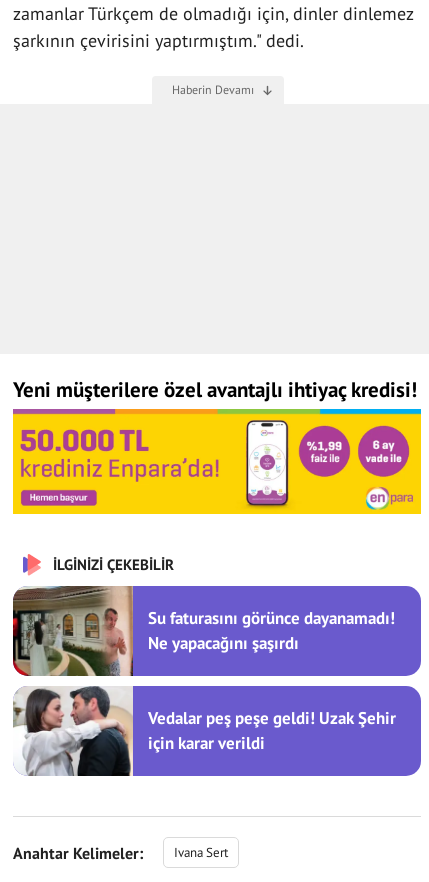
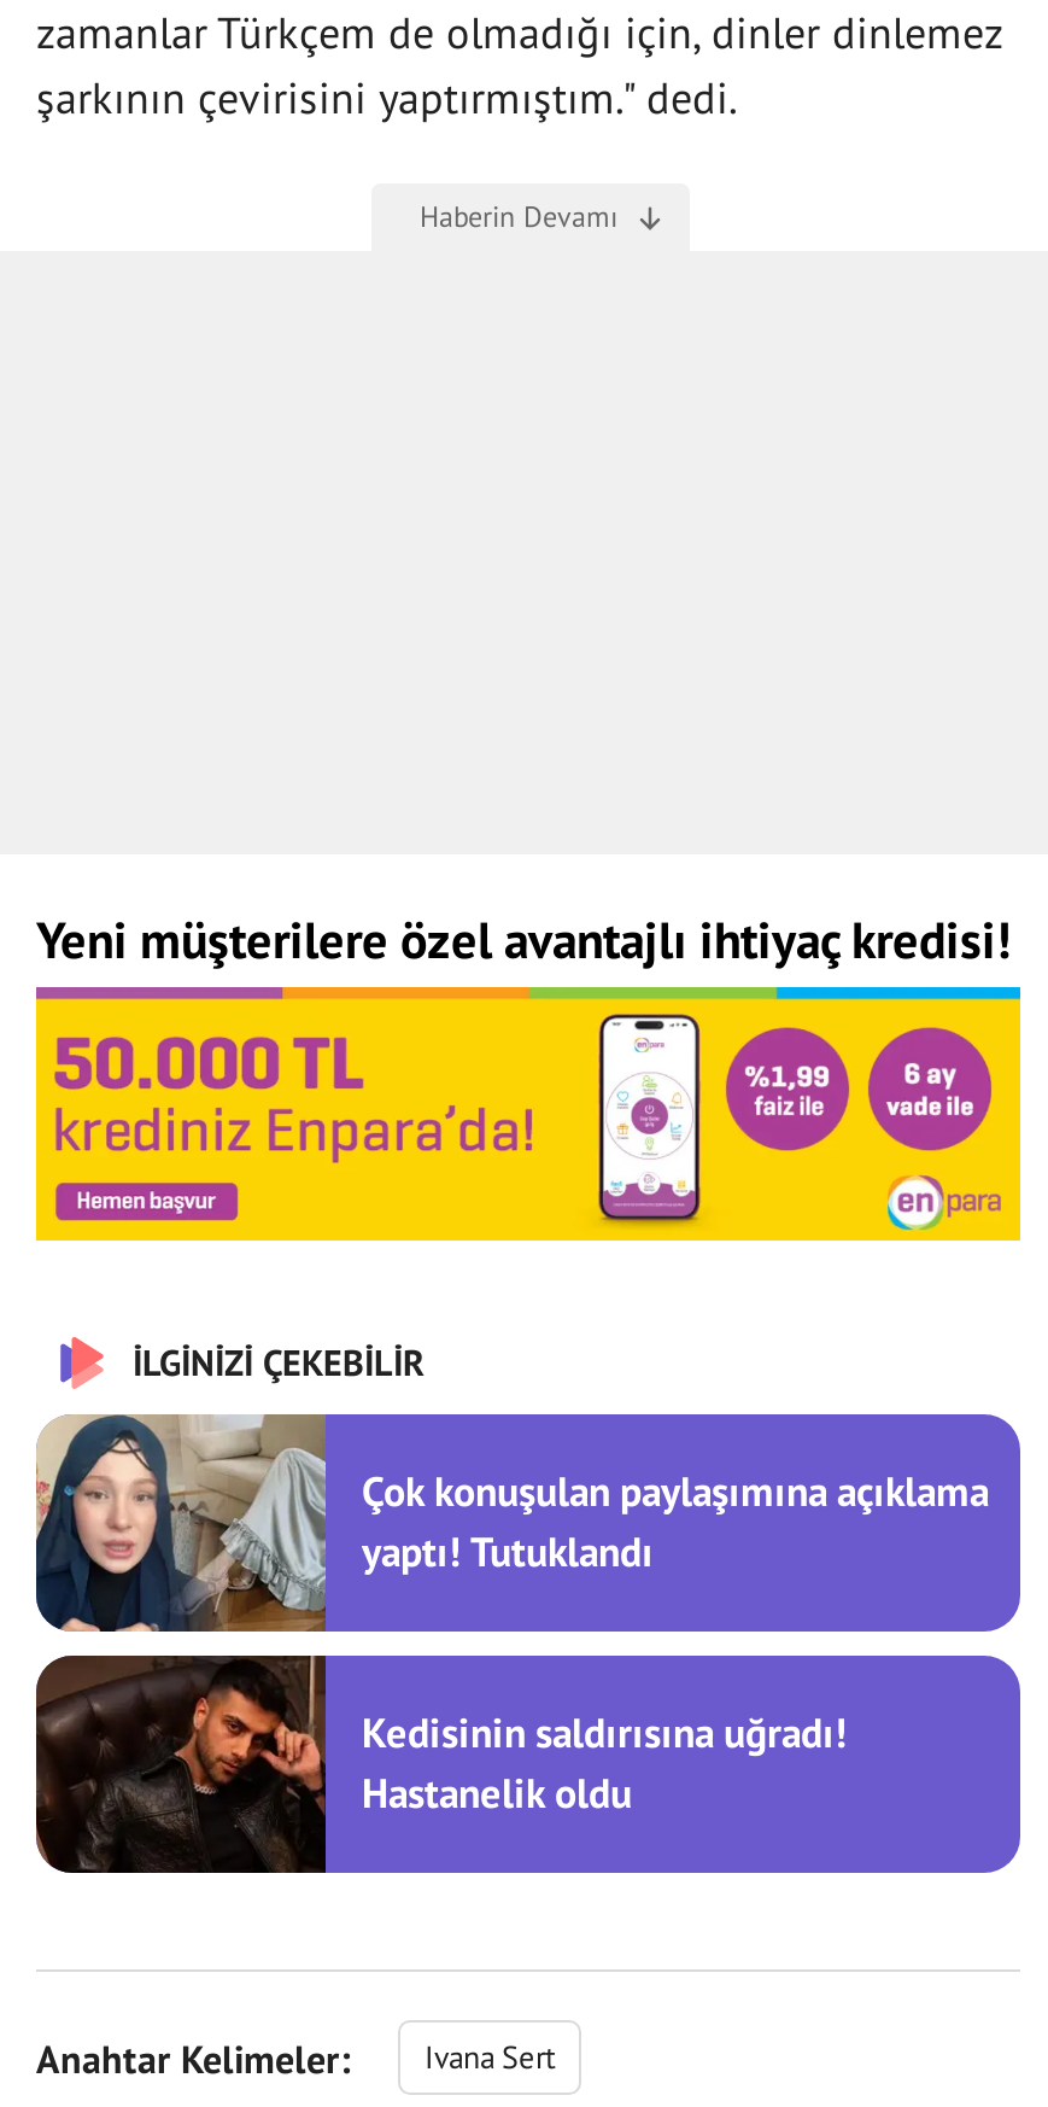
- [image]
- Su faturasını görünce dayanamadı!
- Ne yapacağını şaşırdı
+ [image]
+ Çok konuşulan paylaşımına açıklama
+ yaptı! Tutuklandı

- [image]
- Vedalar peş peşe geldi! Uzak Şehir
- için karar verildi
+ [image]
+ Kedisinin saldırısına uğradı!
+ Hastanelik oldu
